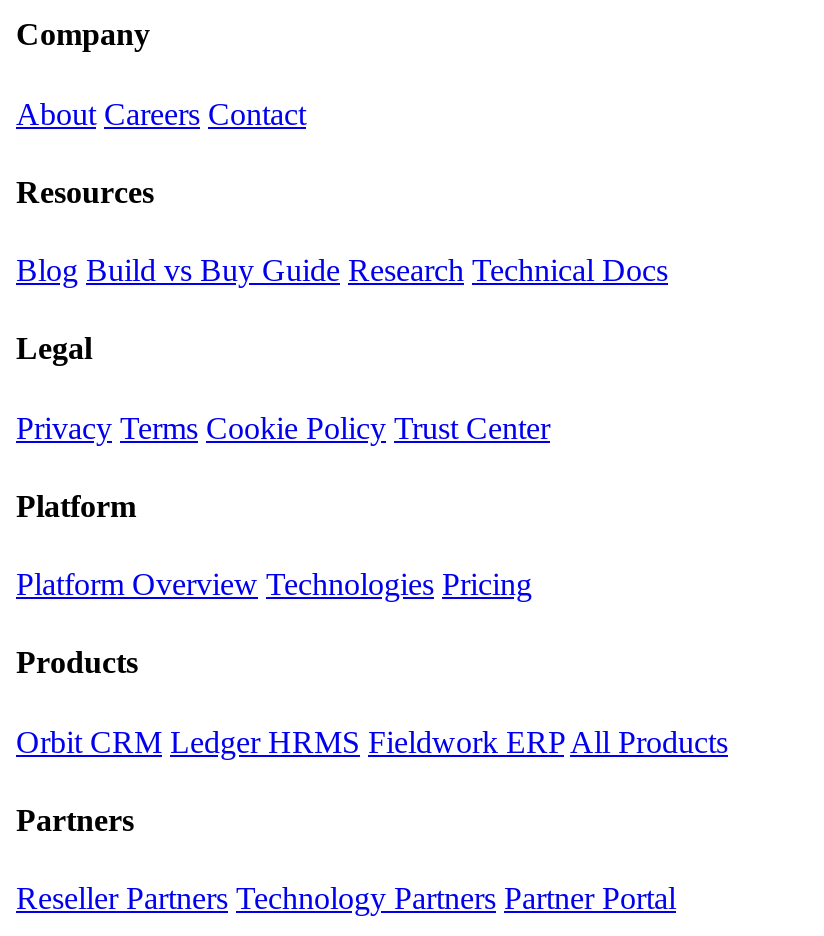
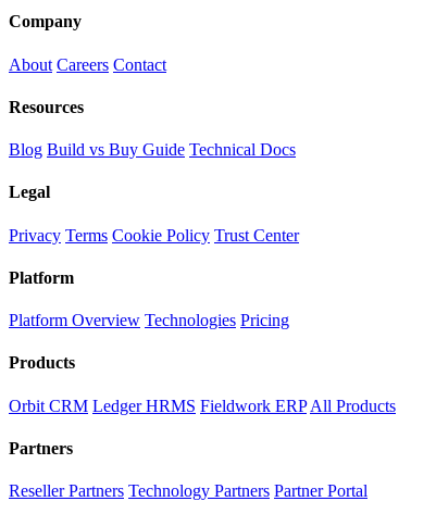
- Blog Build vs Buy Guide Research Technical Docs
+ Blog Build vs Buy Guide Technical Docs
